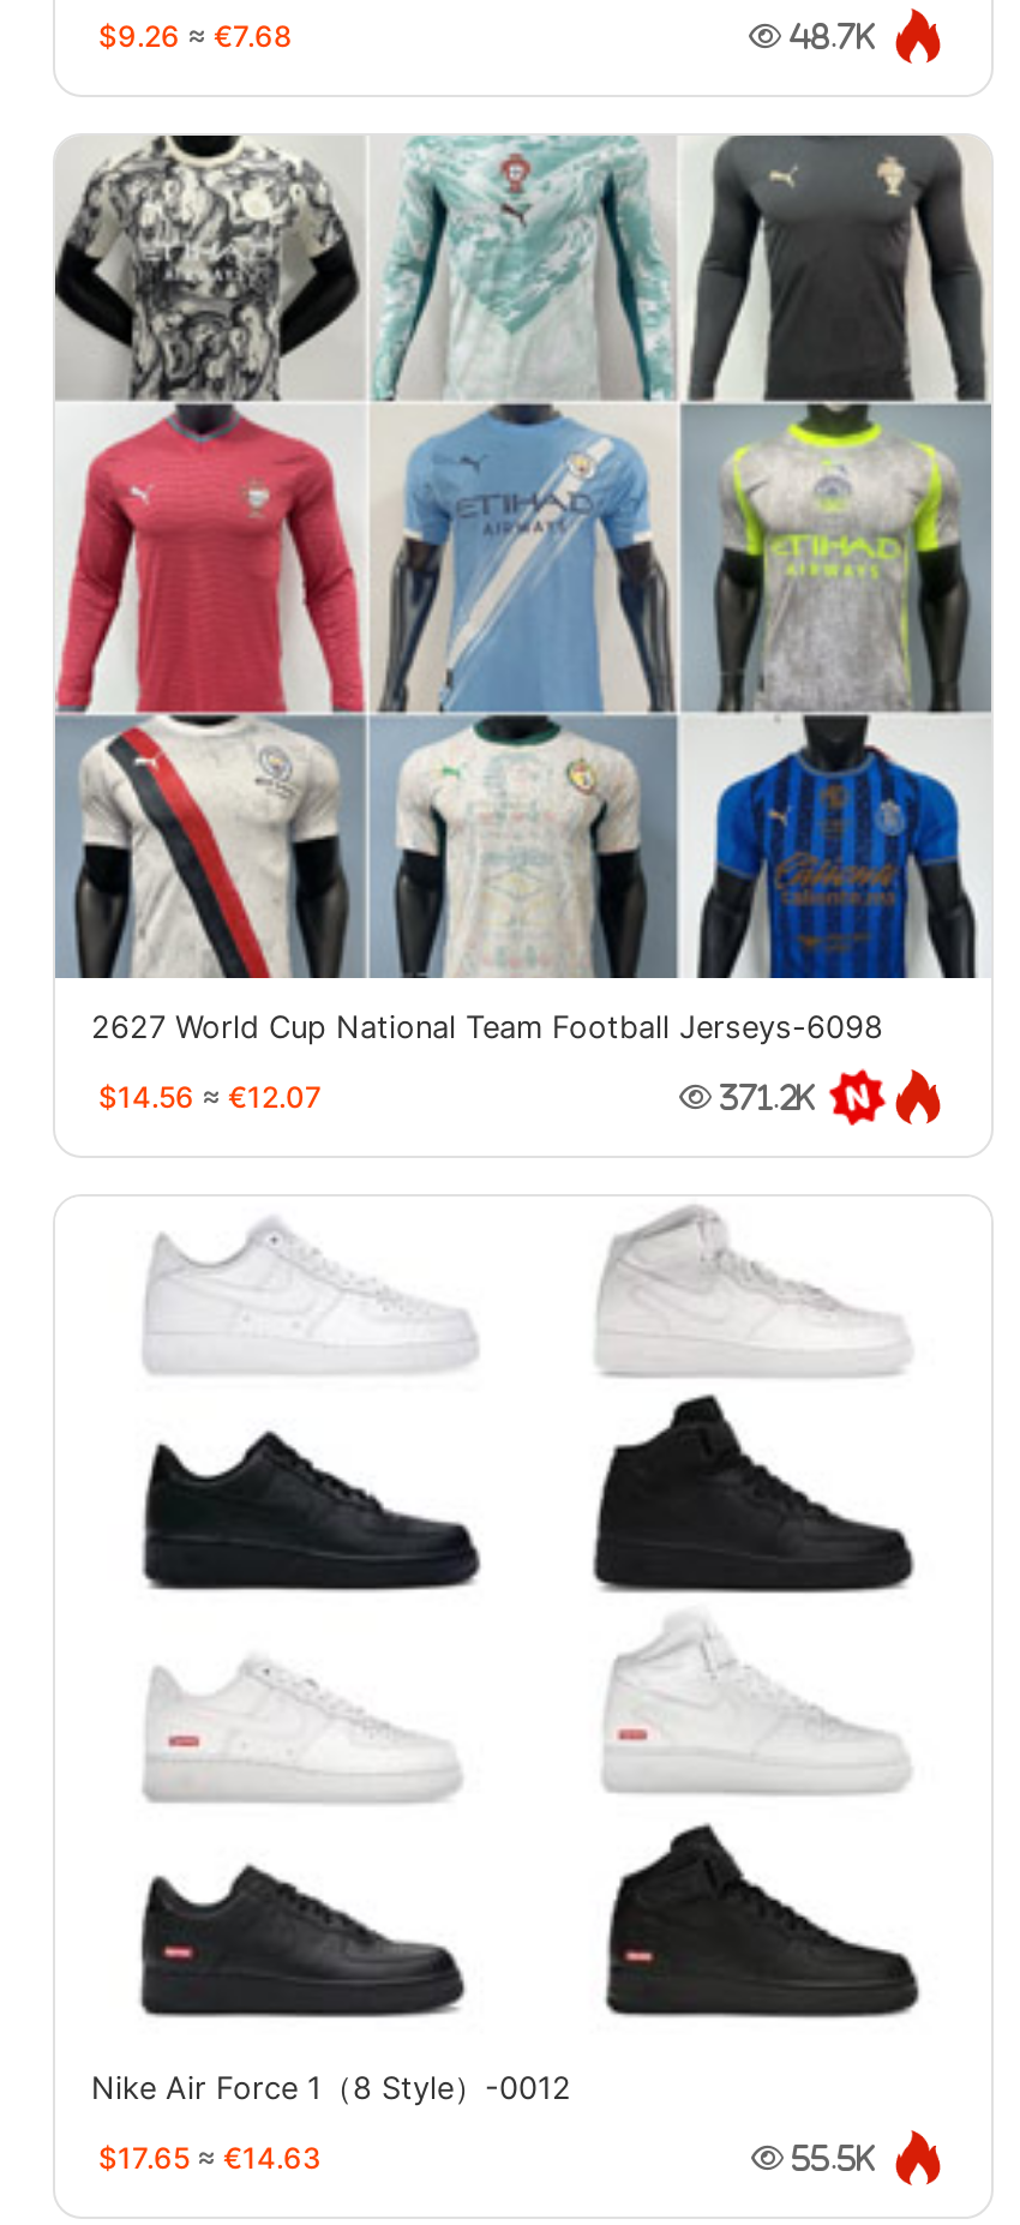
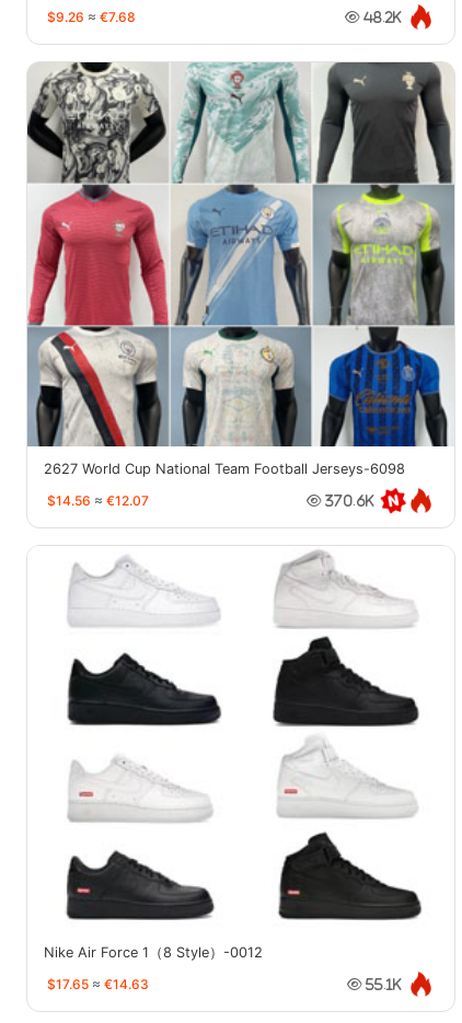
- 48.7K
+ 48.2K

- 371.2K
+ 370.6K

- 55.5K
+ 55.1K
